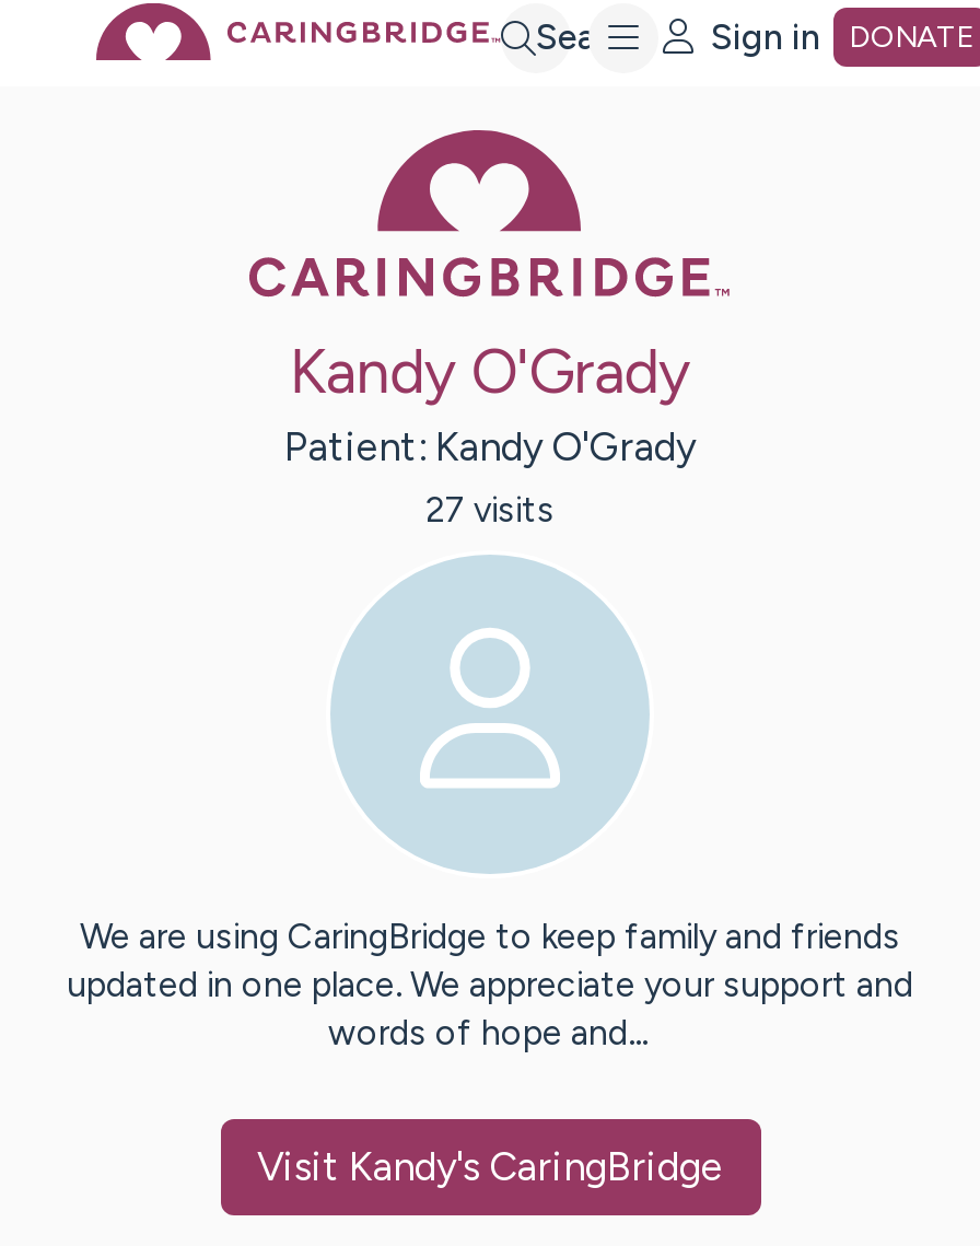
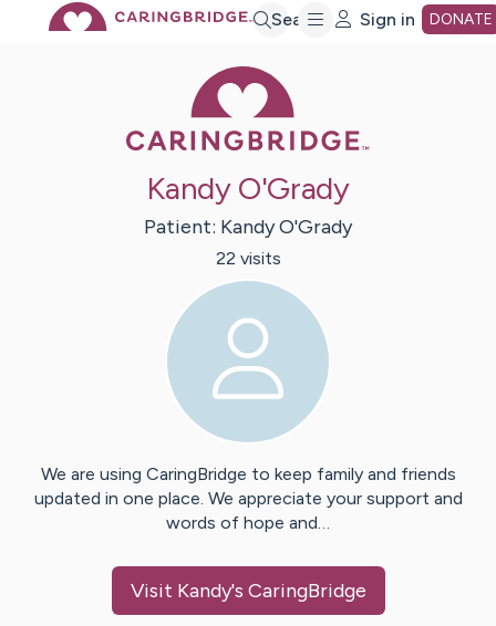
- 27 visits
+ 22 visits
